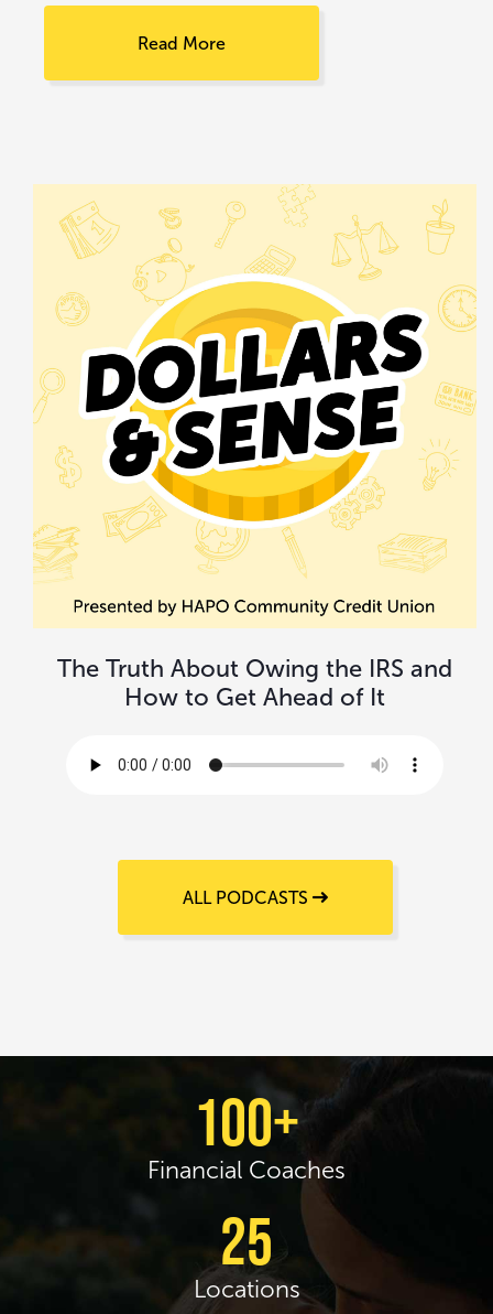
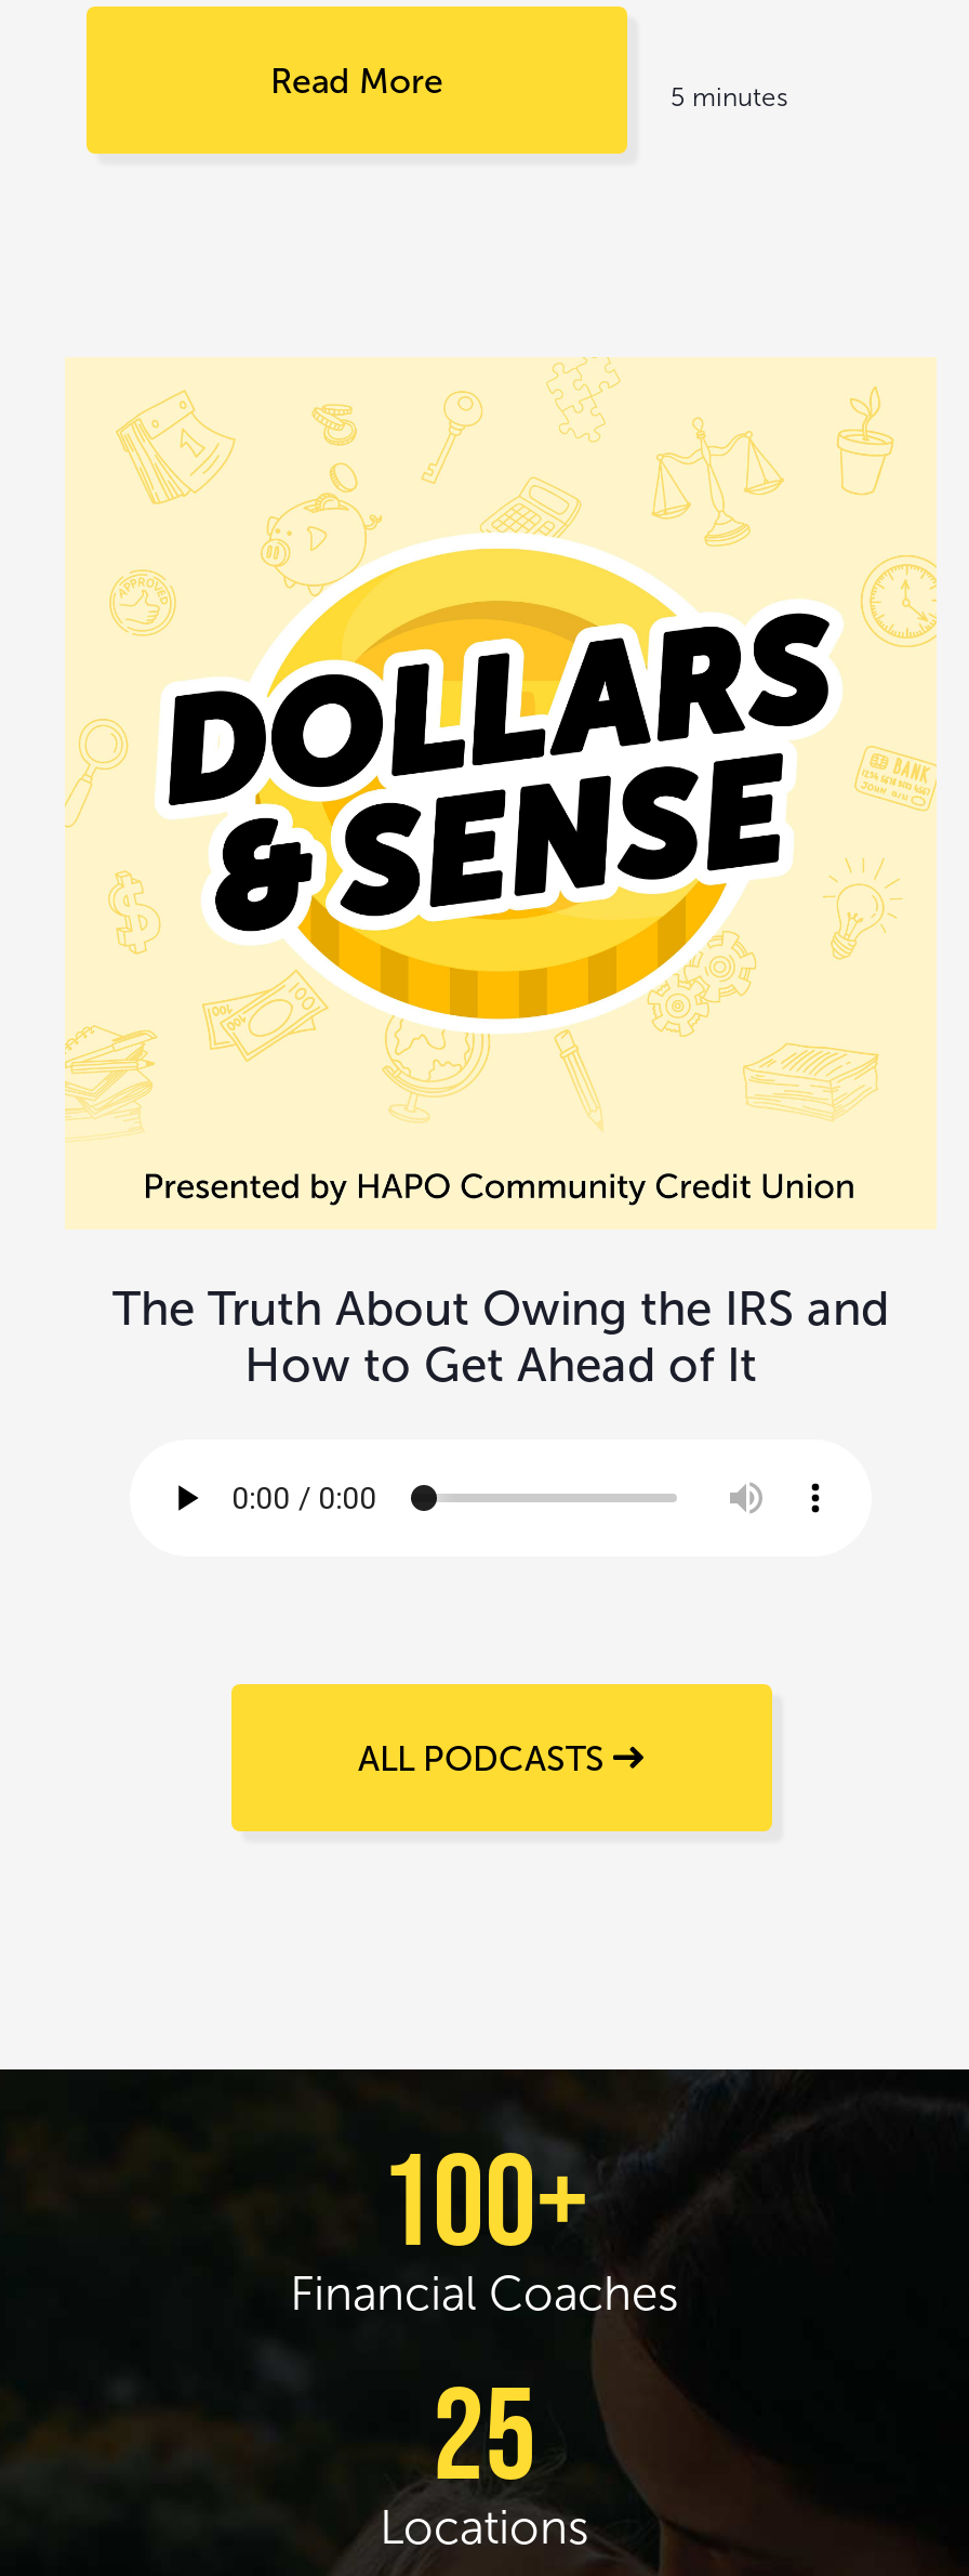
+ 5 minutes
